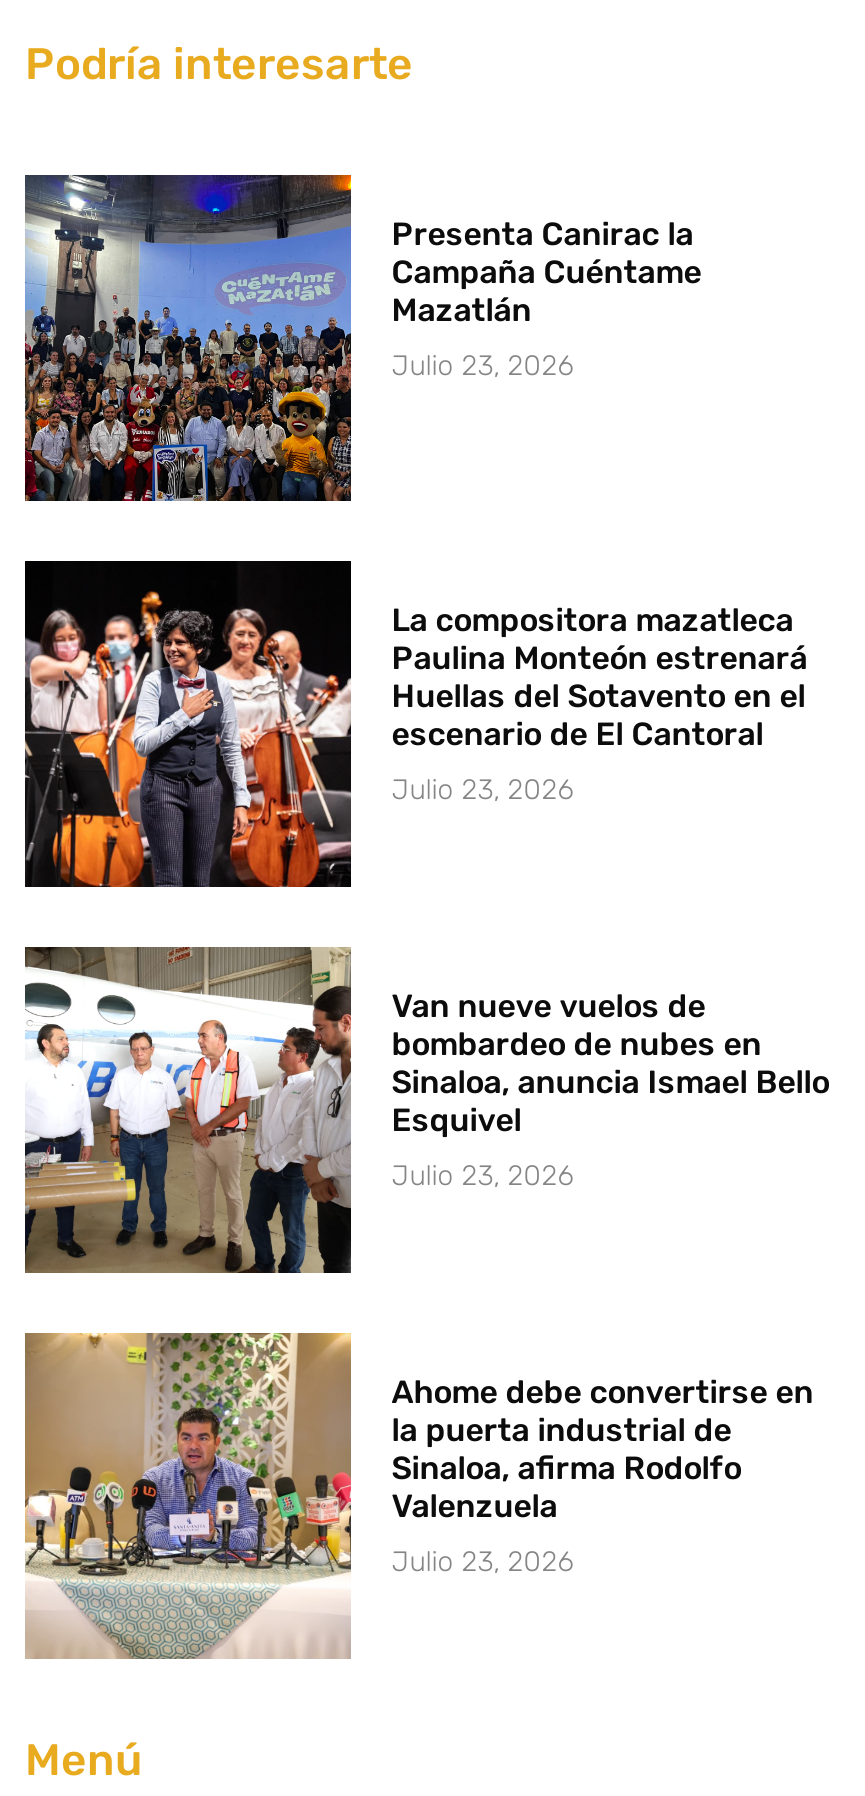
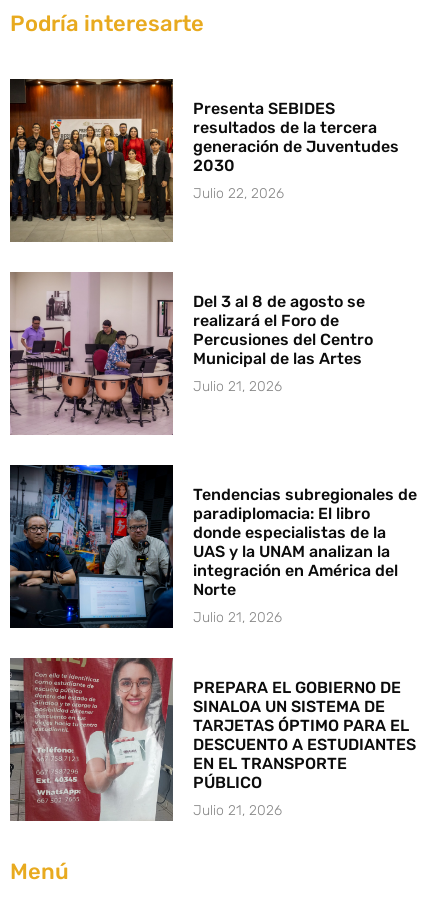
- [image]
- Presenta Canirac la
- Campaña Cuéntame
- Mazatlán
+ [image]
+ Presenta SEBIDES
+ resultados de la tercera
+ generación de Juventudes
+ 2030

- Julio 23, 2026
+ Julio 22, 2026

- [image]
- La compositora mazatleca
- Paulina Monteón estrenará
- Huellas del Sotavento en el
- escenario de El Cantoral
+ [image]
+ Del 3 al 8 de agosto se
+ realizará el Foro de
+ Percusiones del Centro
+ Municipal de las Artes

- Julio 23, 2026
+ Julio 21, 2026

- [image]
- Van nueve vuelos de
- bombardeo de nubes en
- Sinaloa, anuncia Ismael Bello
- Esquivel
+ [image]
+ Tendencias subregionales de
+ paradiplomacia: El libro
+ donde especialistas de la
+ UAS y la UNAM analizan la
+ integración en América del
+ Norte

- Julio 23, 2026
+ Julio 21, 2026

- [image]
- Ahome debe convertirse en
- la puerta industrial de
- Sinaloa, afirma Rodolfo
- Valenzuela
+ [image]
+ PREPARA EL GOBIERNO DE
+ SINALOA UN SISTEMA DE
+ TARJETAS ÓPTIMO PARA EL
+ DESCUENTO A ESTUDIANTES
+ EN EL TRANSPORTE
+ PÚBLICO

- Julio 23, 2026
+ Julio 21, 2026
